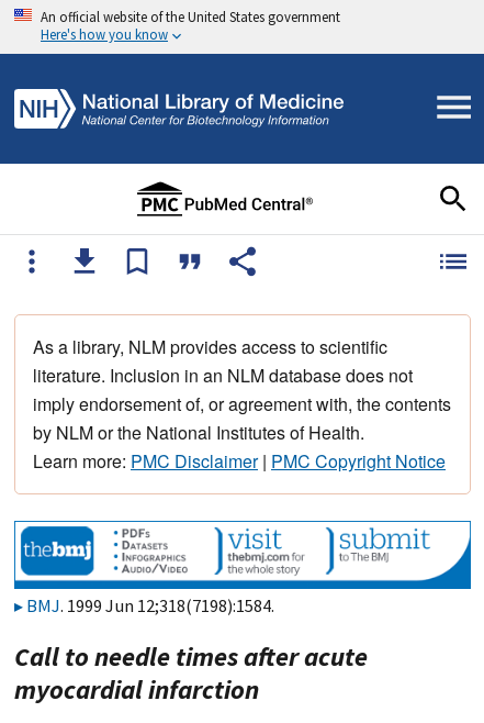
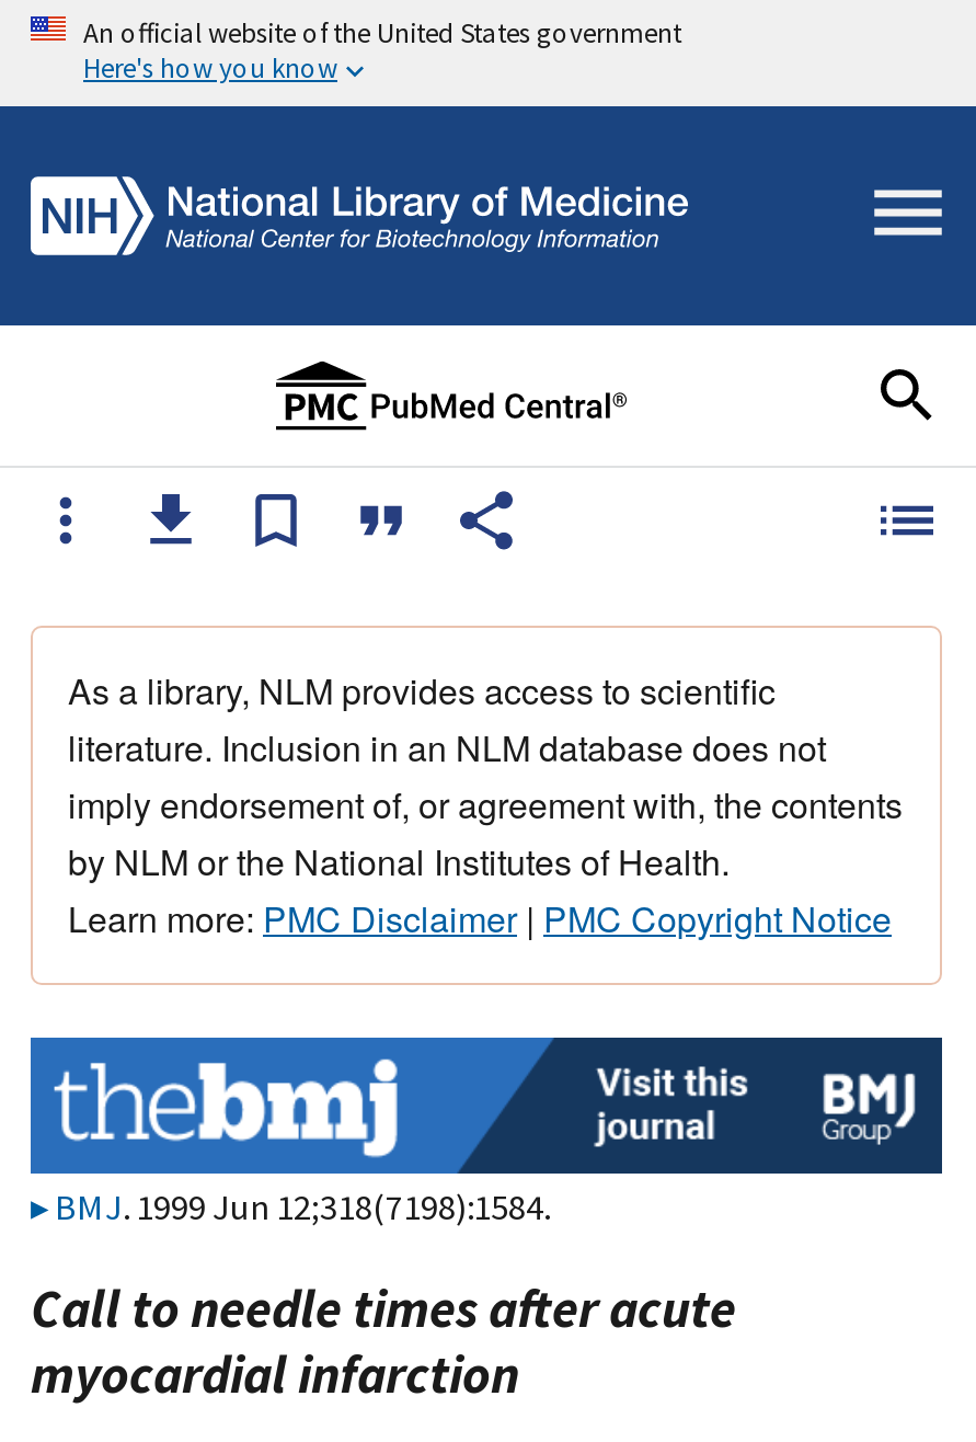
- [image]
+ [image]
